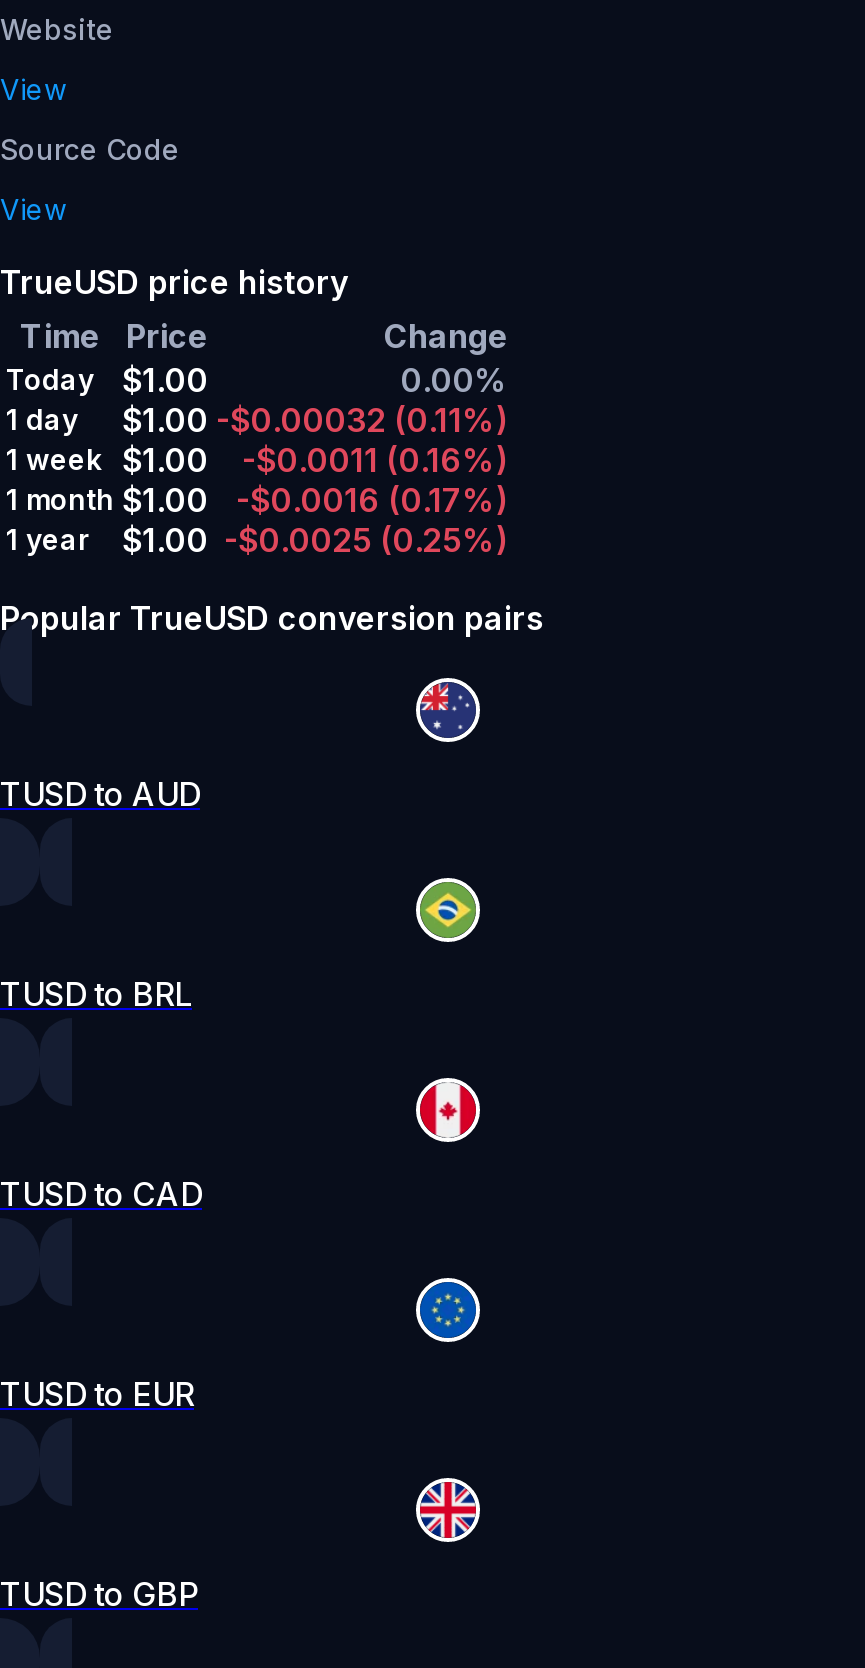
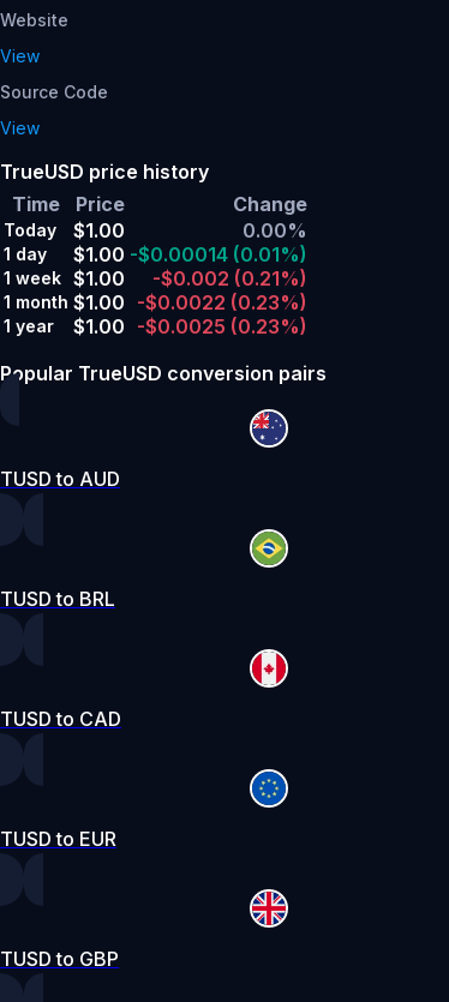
- 1 day $1.00 -$0.00032 (0.11%)
+ 1 day $1.00 -$0.00014 (0.01%)

- -$0.0011 (0.16%)
- 1 month $1.00
- -$0.0016 (0.17%)
+ -$0.002 (0.21%)
+ 1 month $1.00 -$0.0022 (0.23%)

- 1 year $1.00 -$0.0025 (0.25%)
+ 1 year $1.00 -$0.0025 (0.23%)
